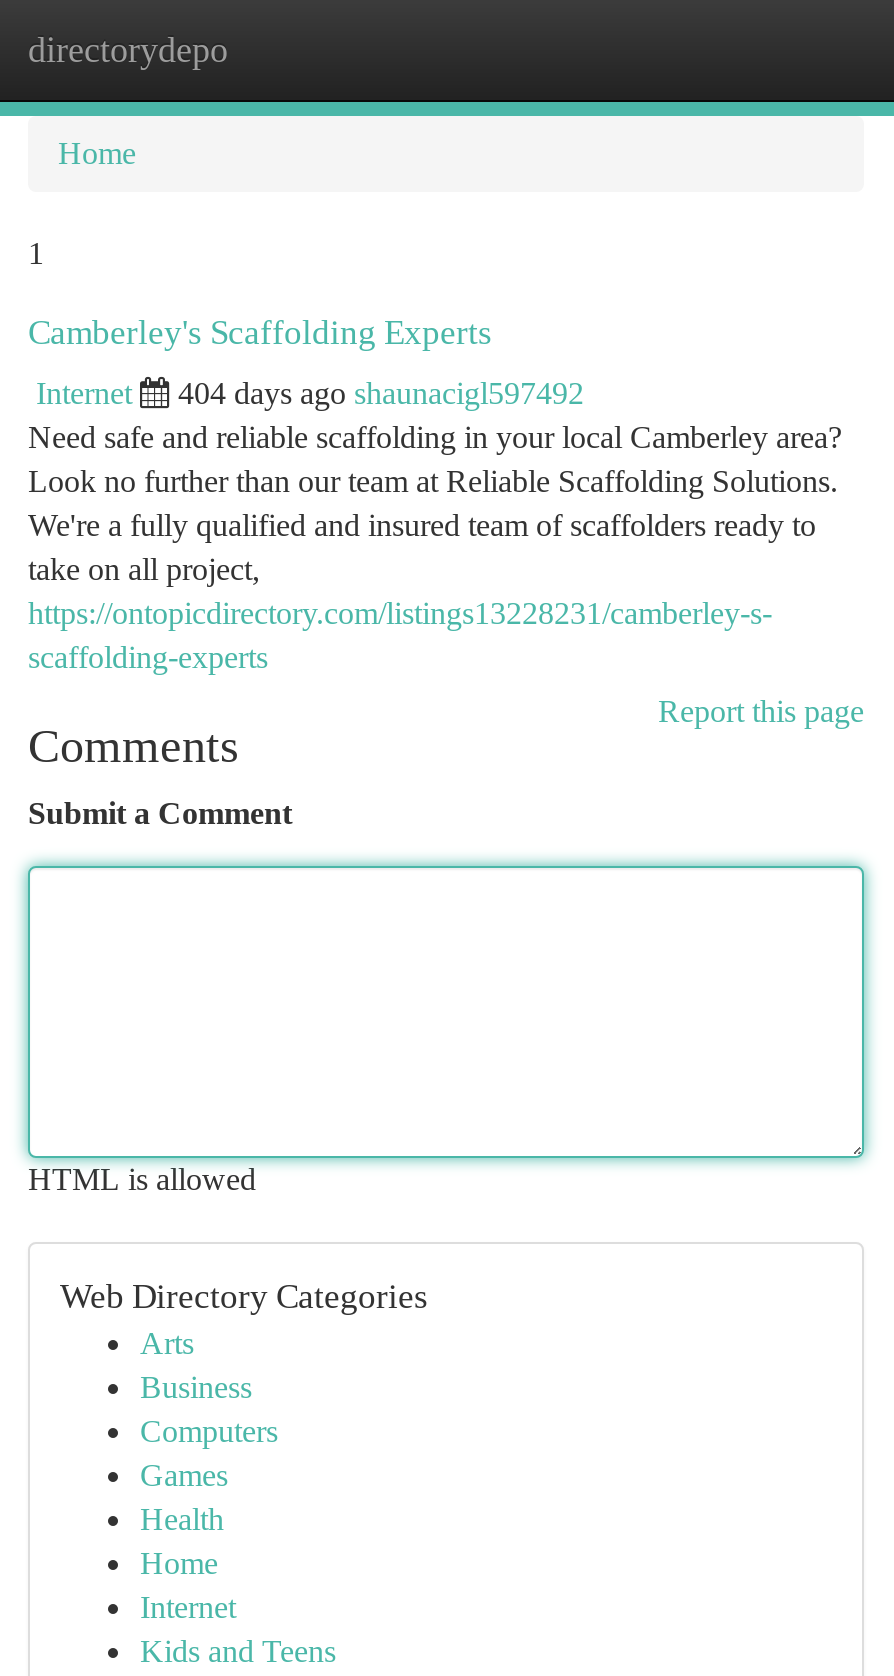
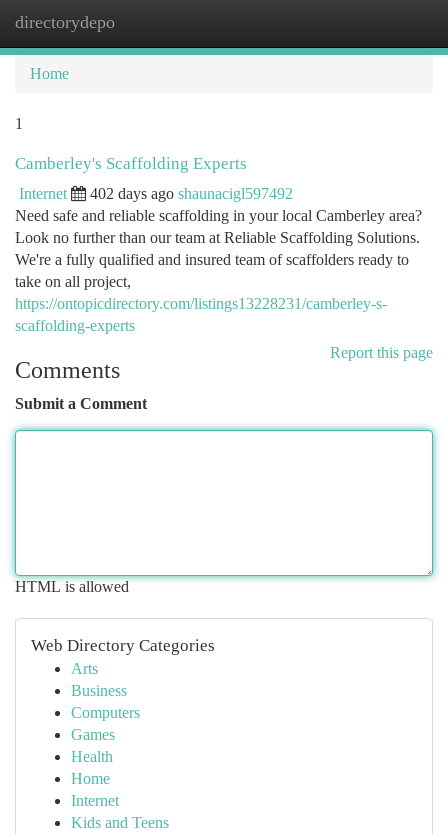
- 404 days ago shaunacigl597492
+ 402 days ago shaunacigl597492
